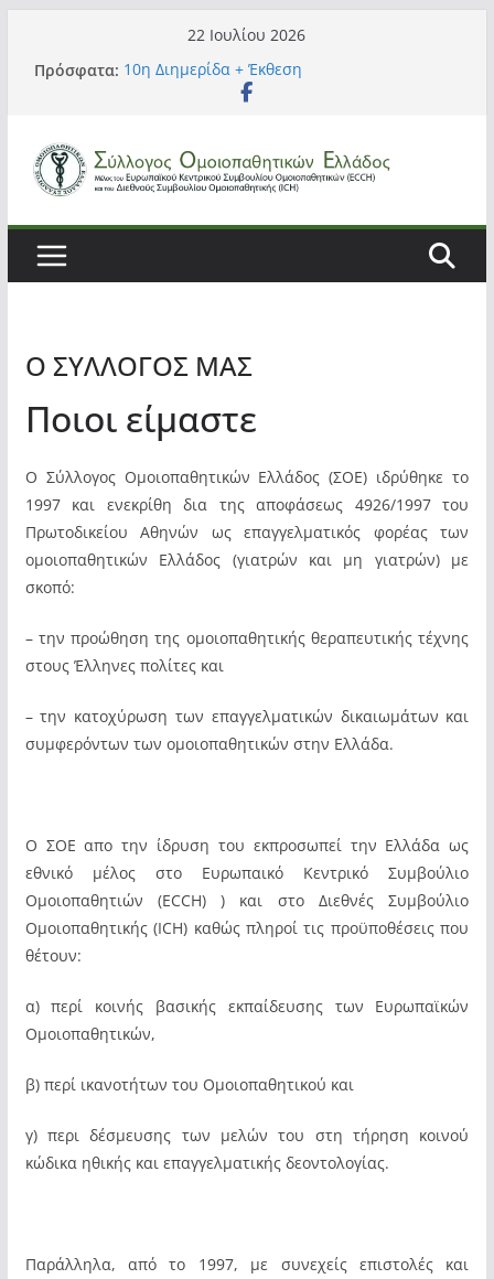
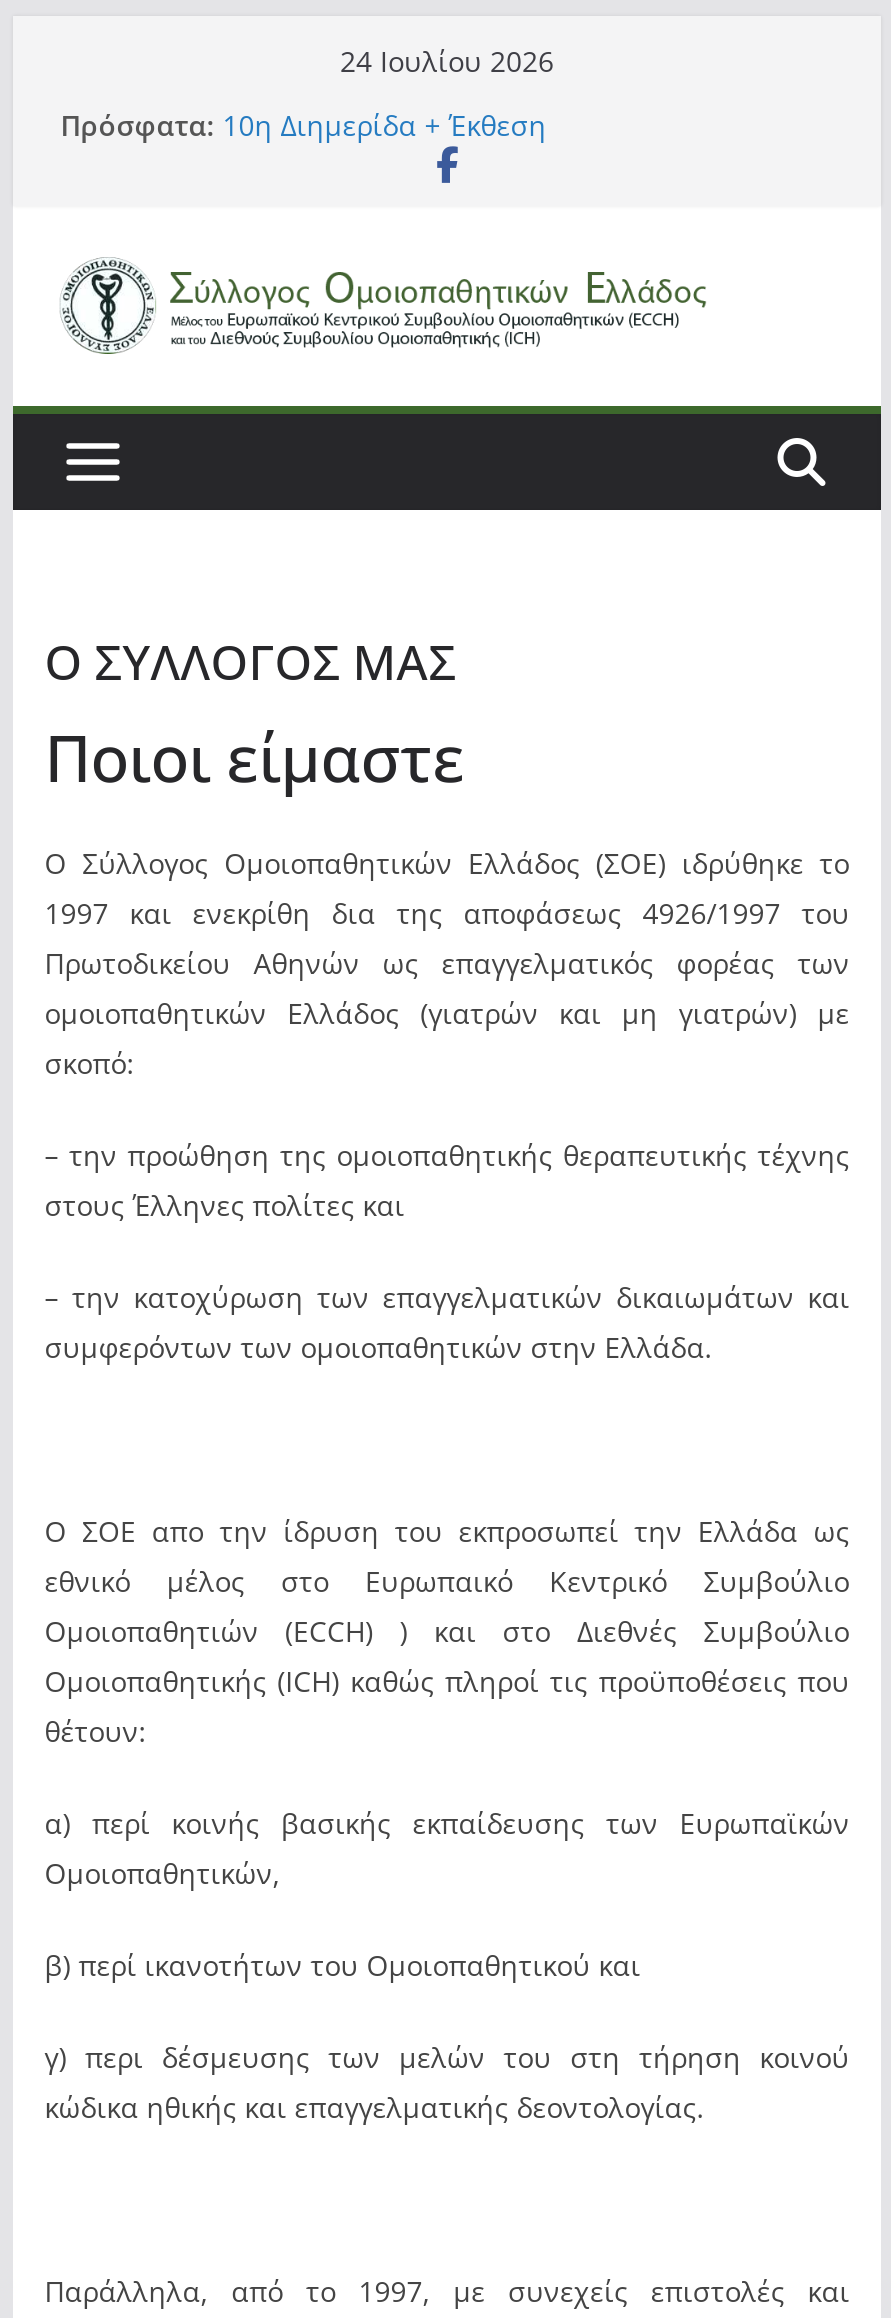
- 22 Ιουλίου 2026
+ 24 Ιουλίου 2026
